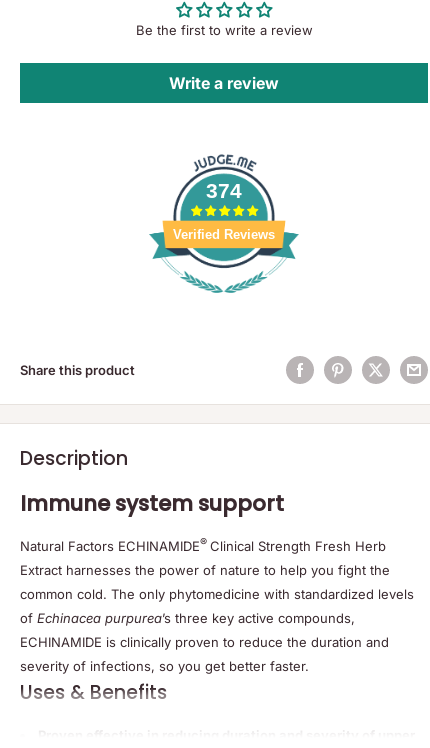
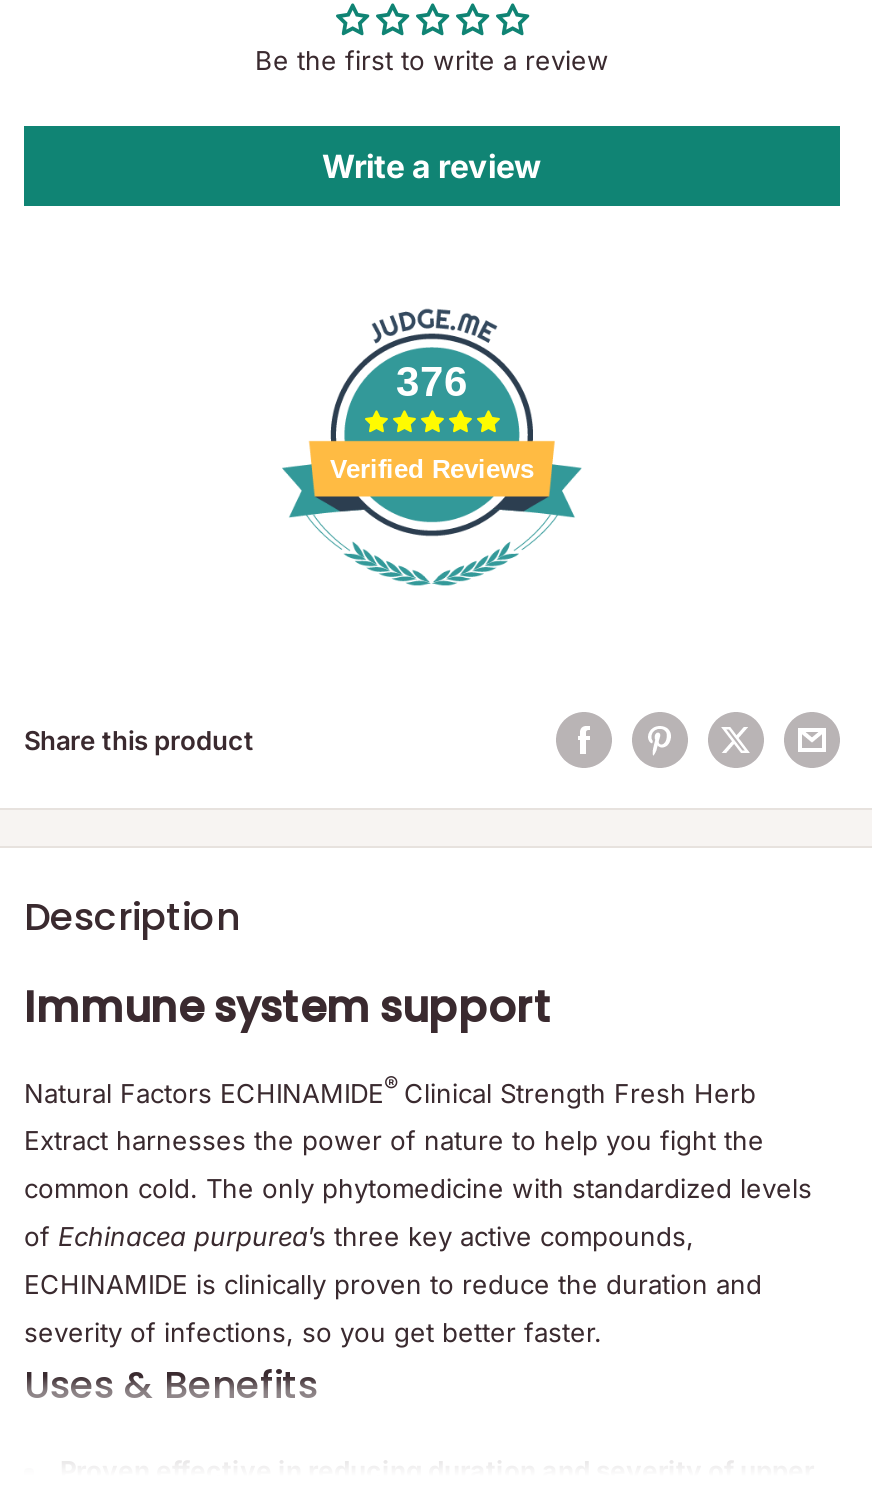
- 374
+ 376
